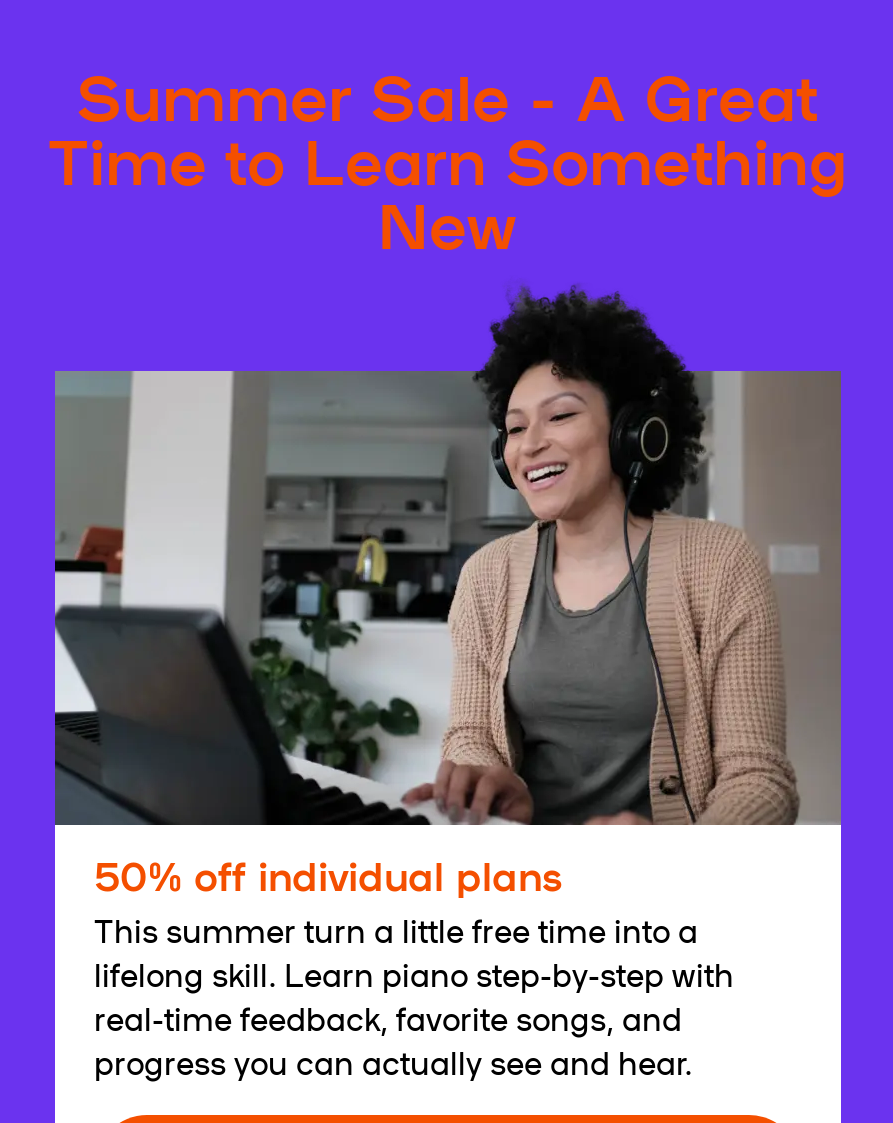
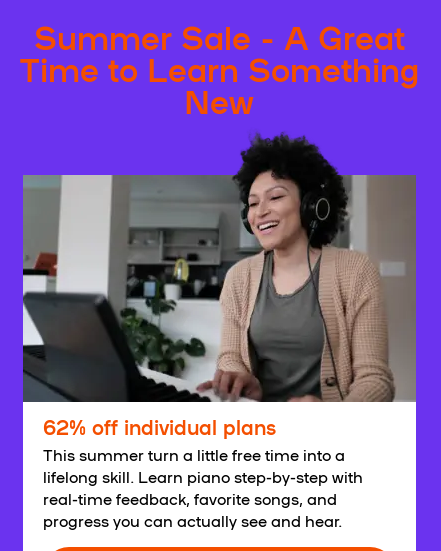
- 50% off individual plans
+ 62% off individual plans
